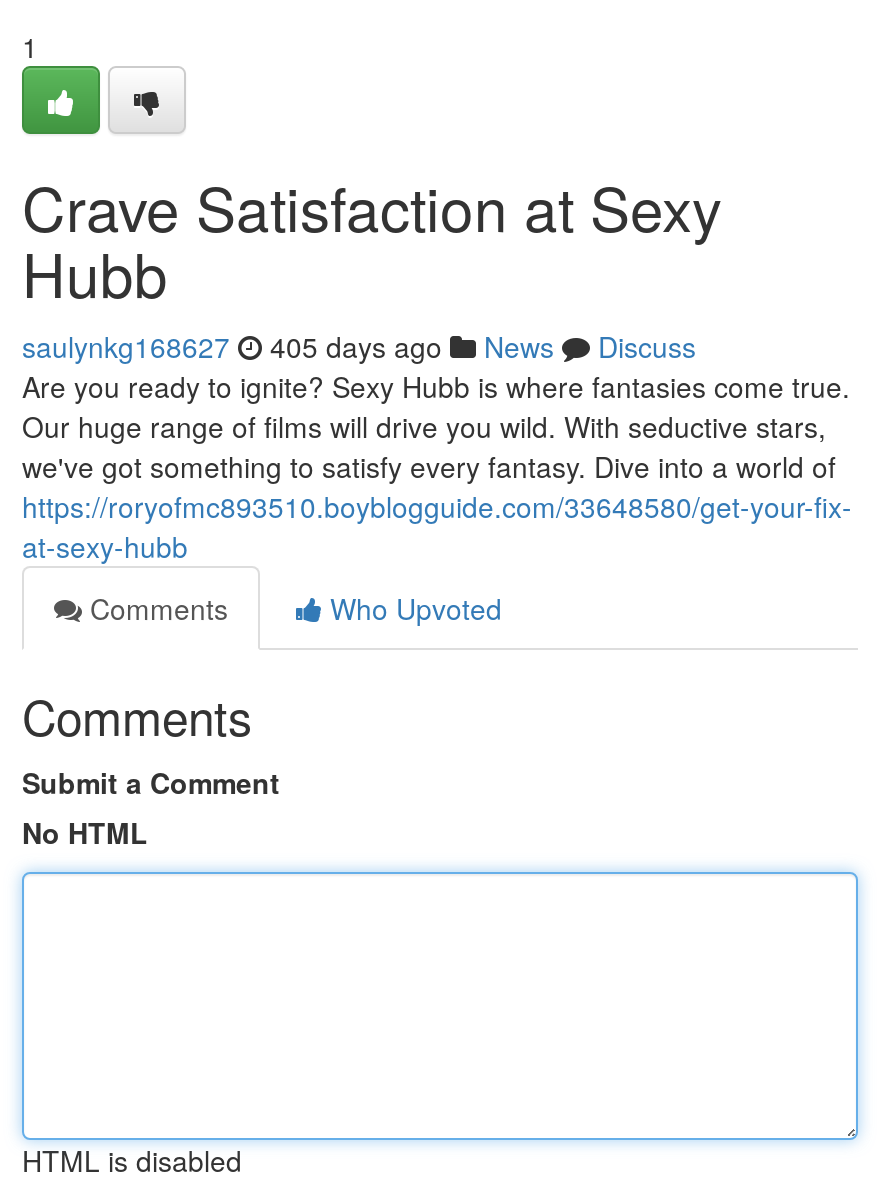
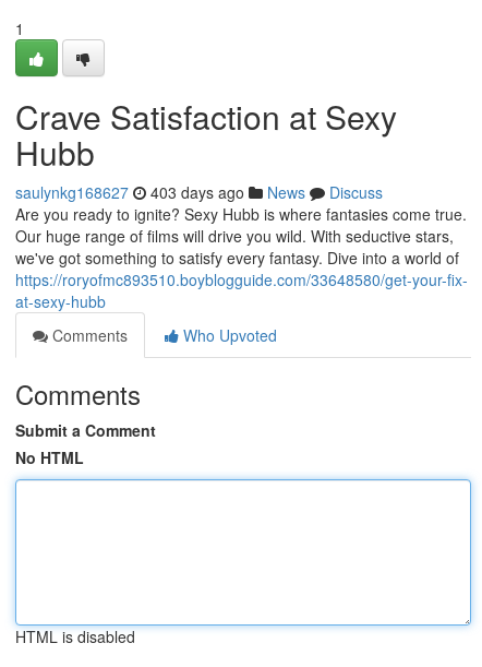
- saulynkg168627 405 days ago News Discuss
+ saulynkg168627 403 days ago News Discuss
